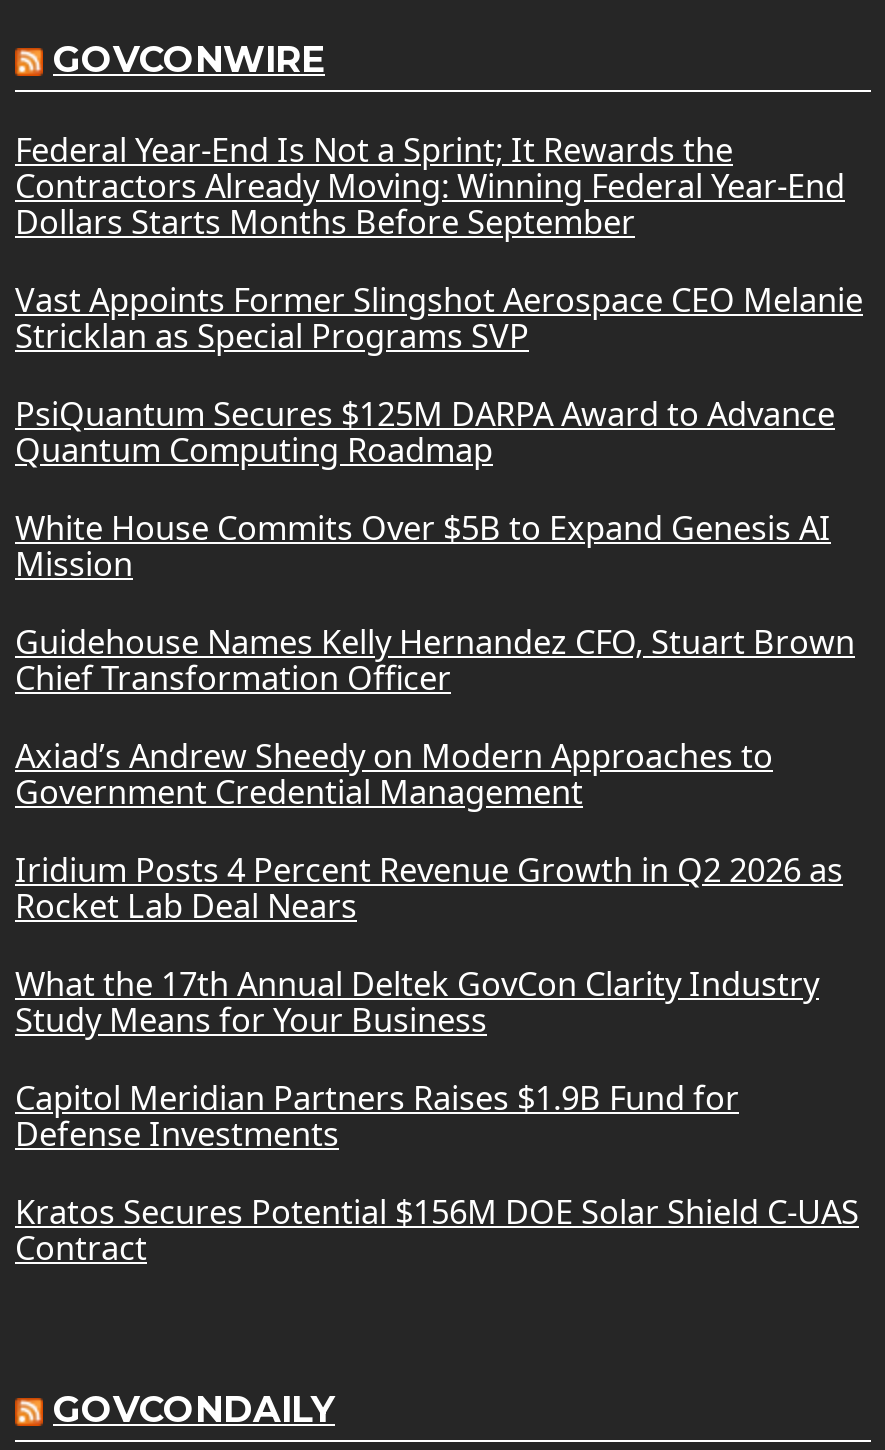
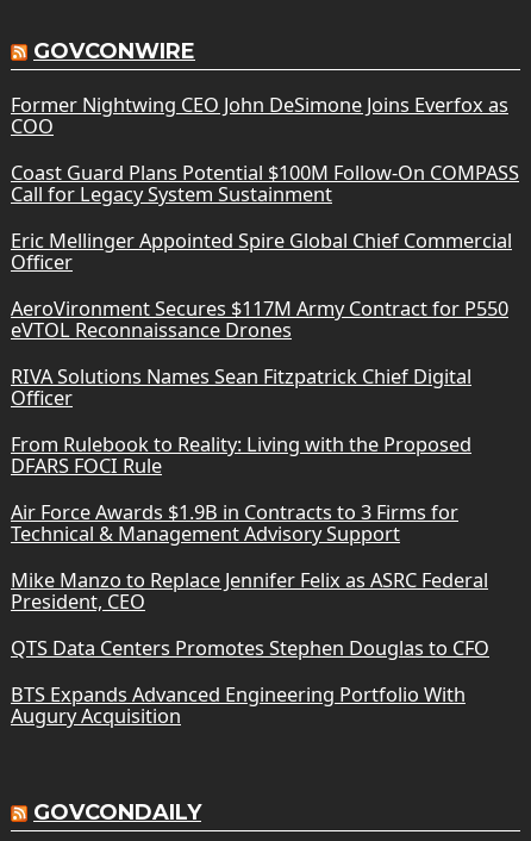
- Federal Year-End Is Not a Sprint; It Rewards the
- Contractors Already Moving: Winning Federal Year-End
- Dollars Starts Months Before September
+ Former Nightwing CEO John DeSimone Joins Everfox as
+ COO

- Vast Appoints Former Slingshot Aerospace CEO Melanie
- Stricklan as Special Programs SVP
+ Coast Guard Plans Potential $100M Follow-On COMPASS
+ Call for Legacy System Sustainment

- PsiQuantum Secures $125M DARPA Award to Advance
- Quantum Computing Roadmap
+ Eric Mellinger Appointed Spire Global Chief Commercial
+ Officer

- White House Commits Over $5B to Expand Genesis AI
- Mission
+ AeroVironment Secures $117M Army Contract for P550
+ eVTOL Reconnaissance Drones

- Guidehouse Names Kelly Hernandez CFO, Stuart Brown
- Chief Transformation Officer
+ RIVA Solutions Names Sean Fitzpatrick Chief Digital
+ Officer

- Axiad’s Andrew Sheedy on Modern Approaches to
- Government Credential Management
+ From Rulebook to Reality: Living with the Proposed
+ DFARS FOCI Rule

- Iridium Posts 4 Percent Revenue Growth in Q2 2026 as
- Rocket Lab Deal Nears
+ Air Force Awards $1.9B in Contracts to 3 Firms for
+ Technical & Management Advisory Support

- What the 17th Annual Deltek GovCon Clarity Industry
- Study Means for Your Business
+ Mike Manzo to Replace Jennifer Felix as ASRC Federal
+ President, CEO

- Capitol Meridian Partners Raises $1.9B Fund for
- Defense Investments
+ QTS Data Centers Promotes Stephen Douglas to CFO

- Kratos Secures Potential $156M DOE Solar Shield C-UAS
- Contract
+ BTS Expands Advanced Engineering Portfolio With
+ Augury Acquisition
